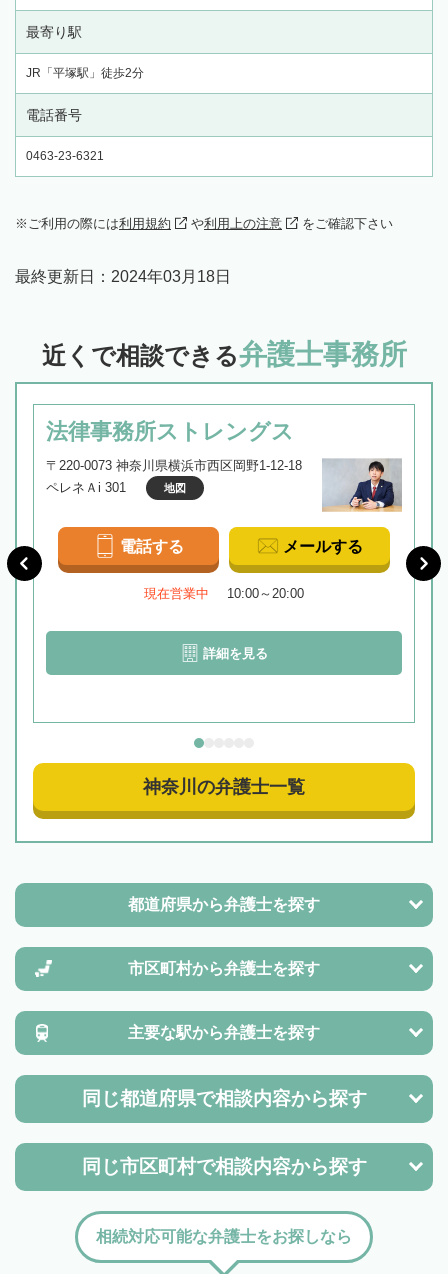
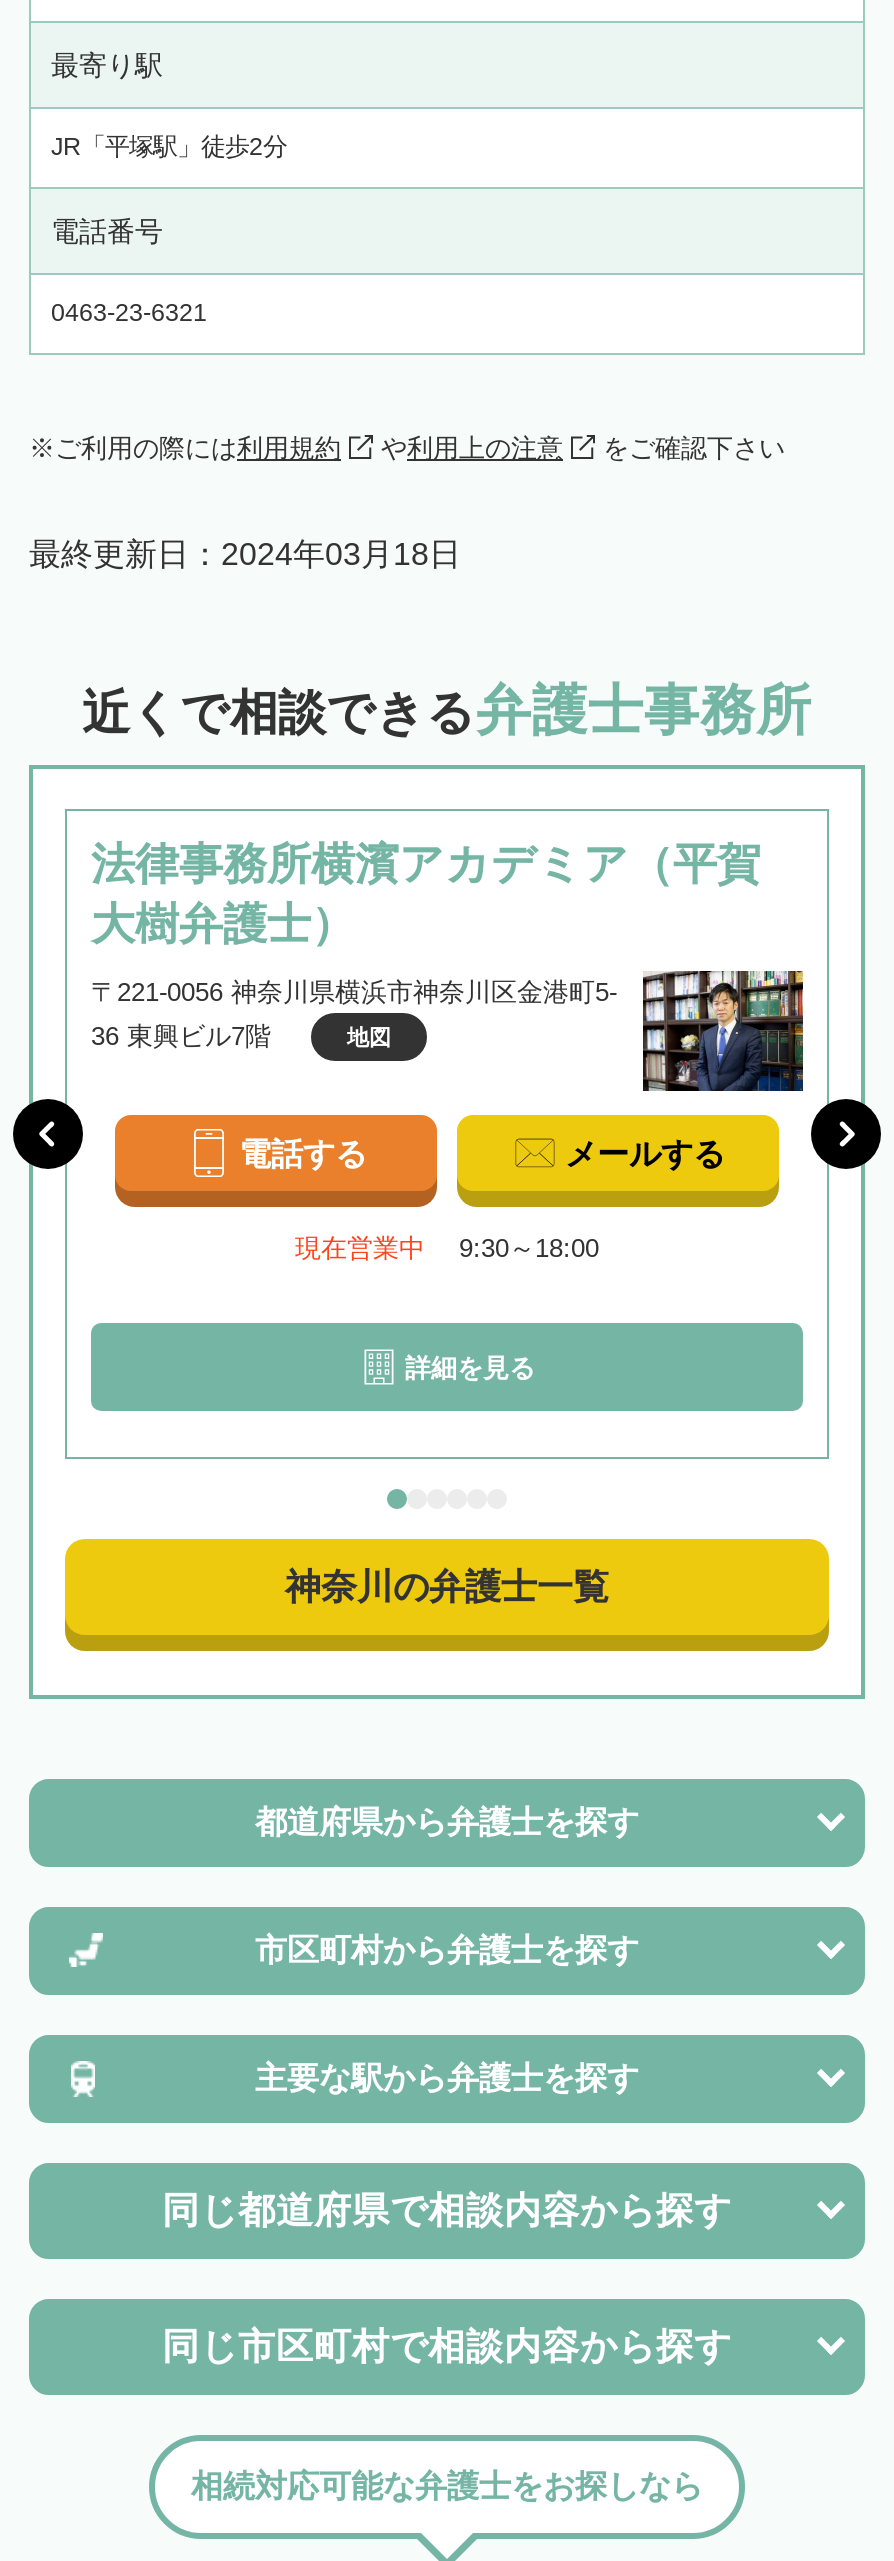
- 法律事務所ストレングス
+ 法律事務所横濱アカデミア（平賀
+ 大樹弁護士）

- [image]
- 〒220-0073 神奈川県横浜市西区岡野1-12-18
+ [image]
+ 〒221-0056 神奈川県横浜市神奈川区金港町5-

- ペレネＡi 301
+ 36 東興ビル7階

moved down: 地図 | 電話する | メールする | 現在営業中 | 詳細を見る

- [image]
+ [image]

- 現在営業中 10:00～20:00
+ 現在営業中 9:30～18:00
